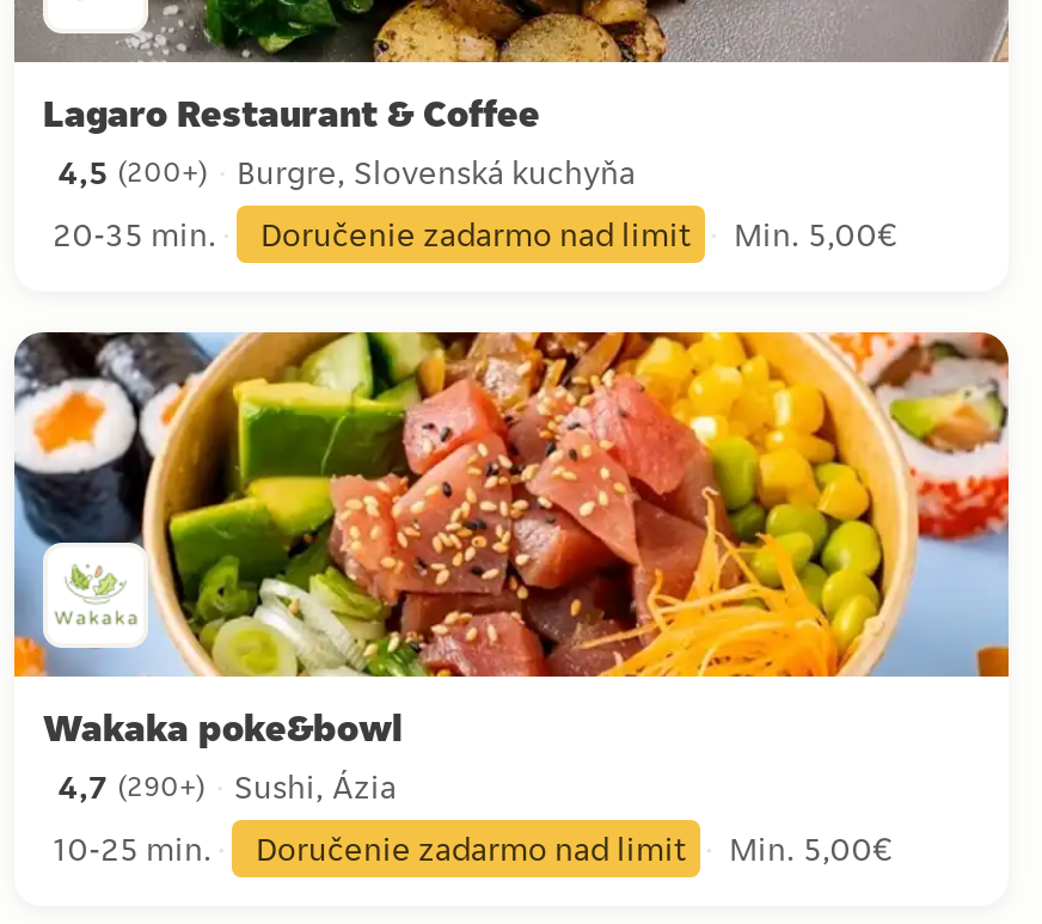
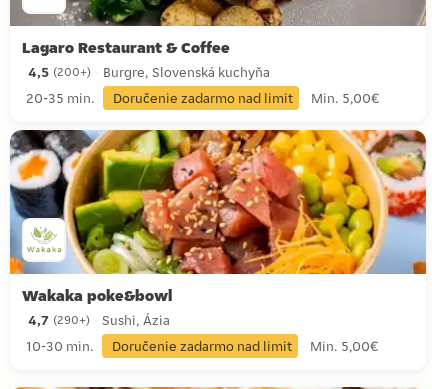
- 10-25 min. Doručenie zadarmo nad limit Min. 5,00€
+ 10-30 min. Doručenie zadarmo nad limit Min. 5,00€
